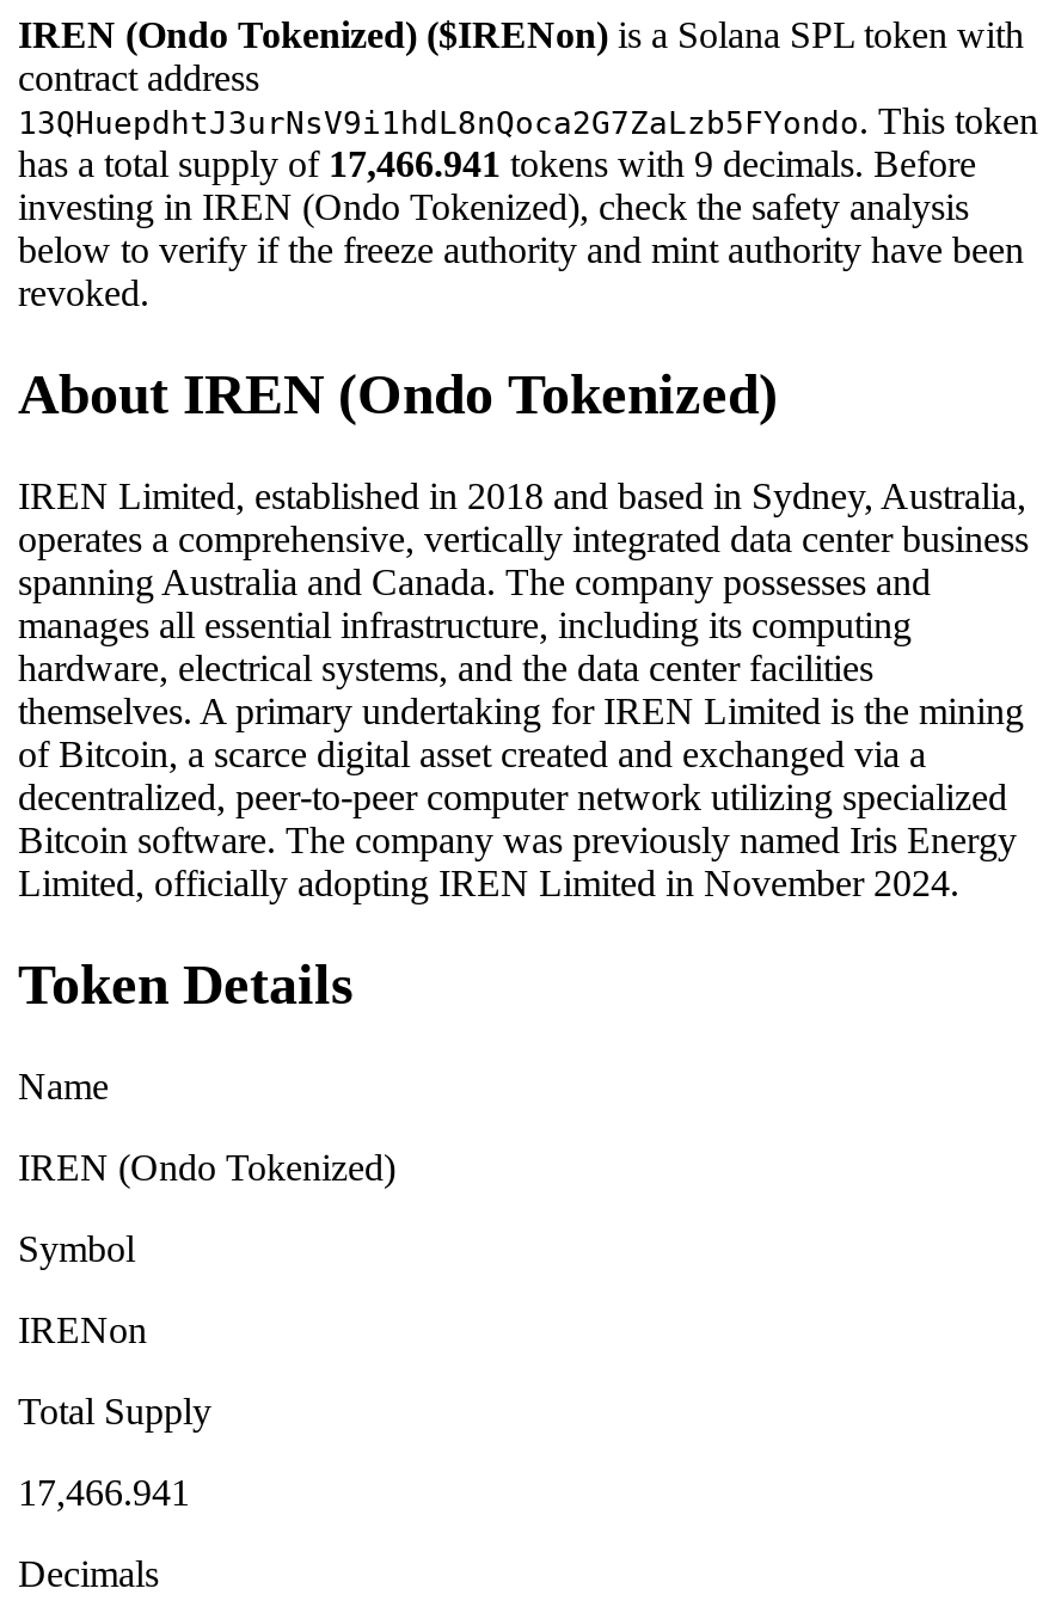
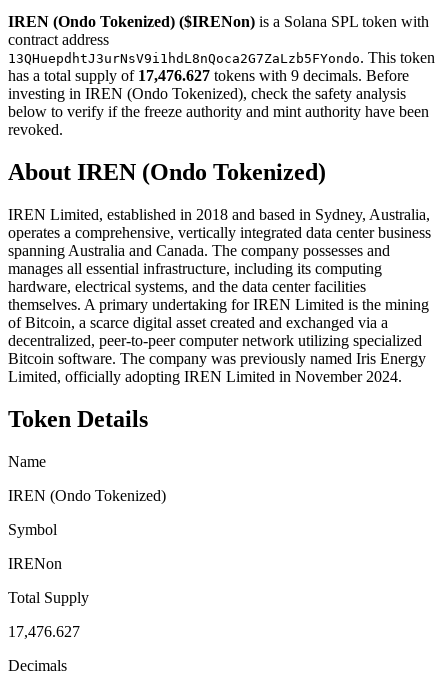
- has a total supply of 17,466.941 tokens with 9 decimals. Before
+ has a total supply of 17,476.627 tokens with 9 decimals. Before

- 17,466.941
+ 17,476.627
